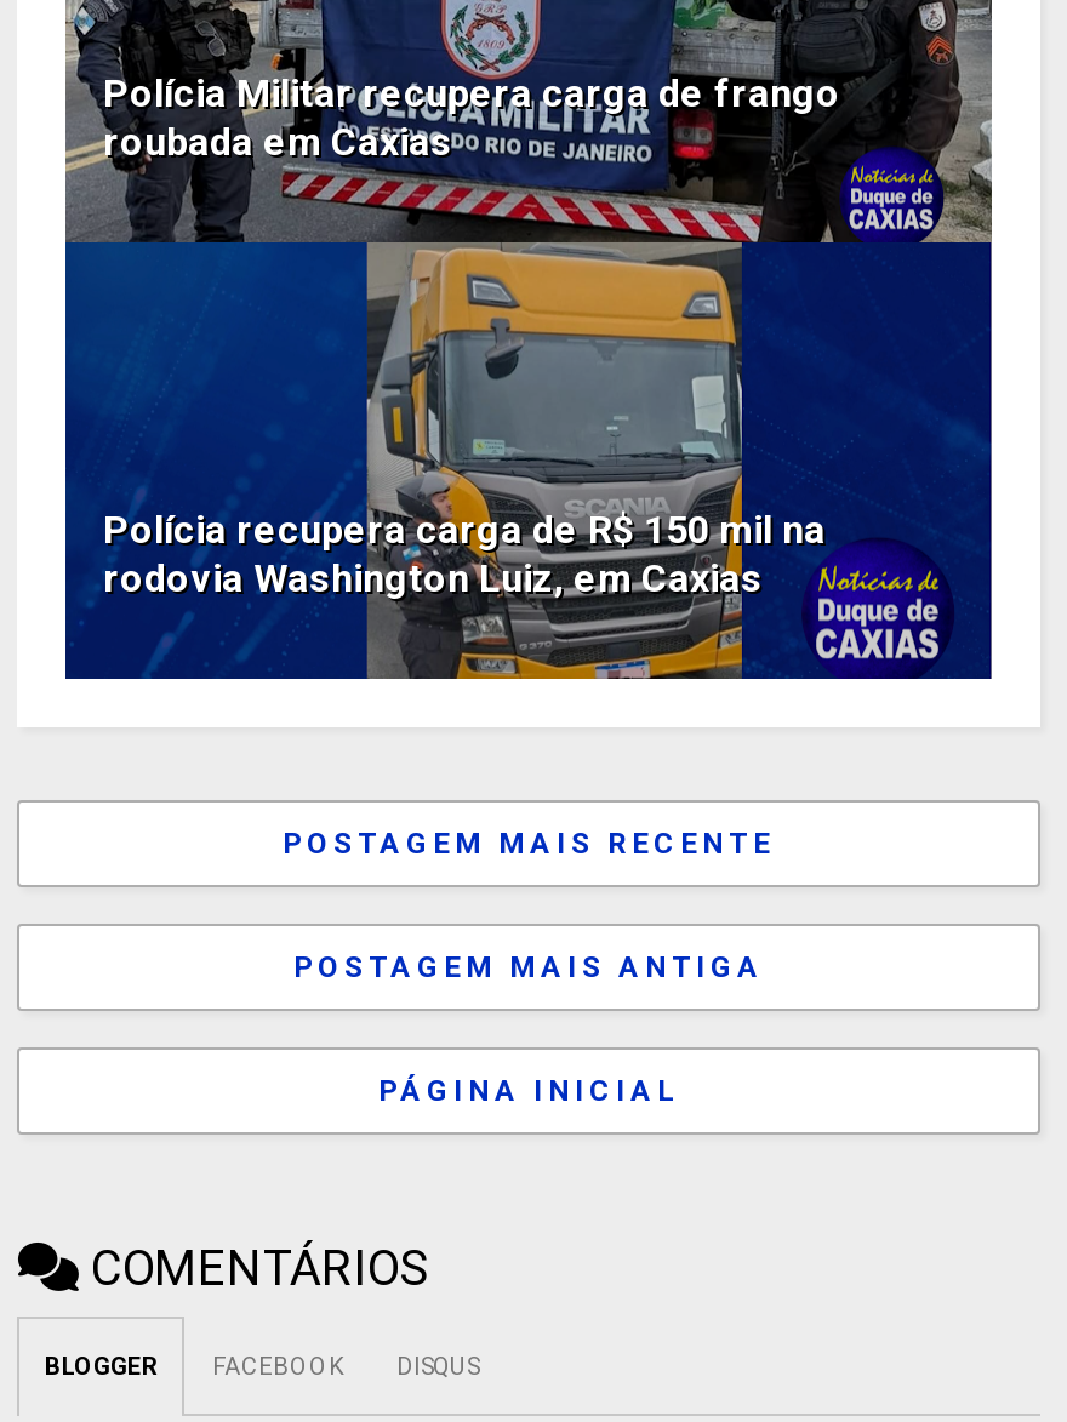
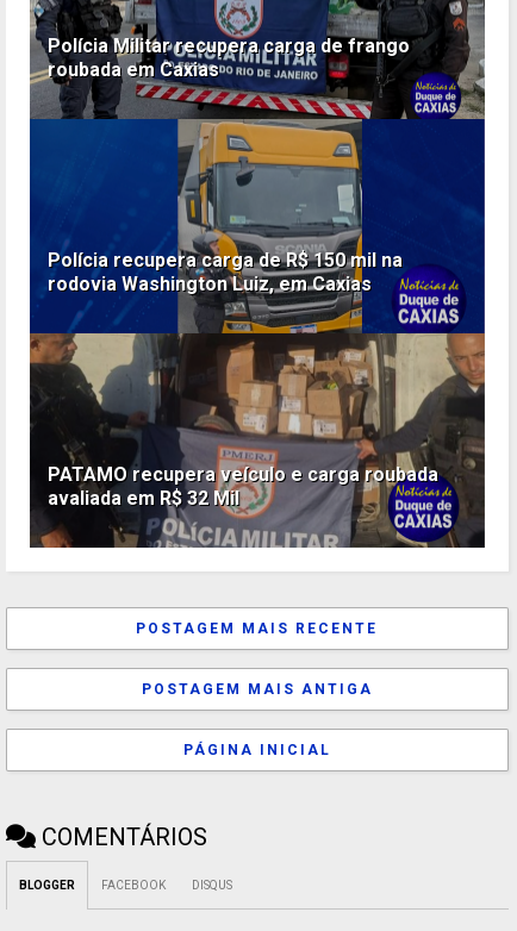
+ [image]
+ PATAMO recupera veículo e carga roubada
+ avaliada em R$ 32 Mil
